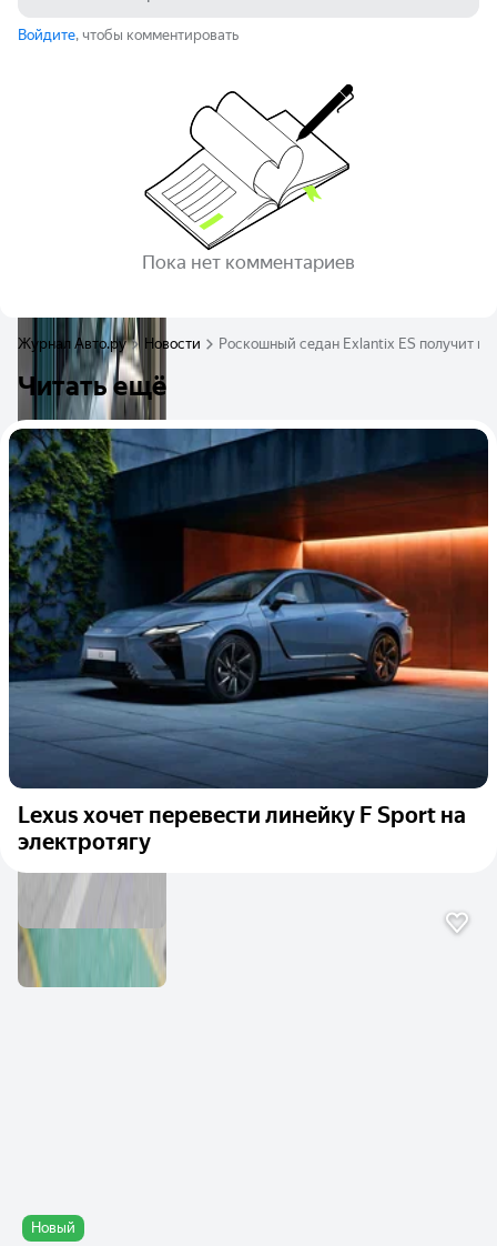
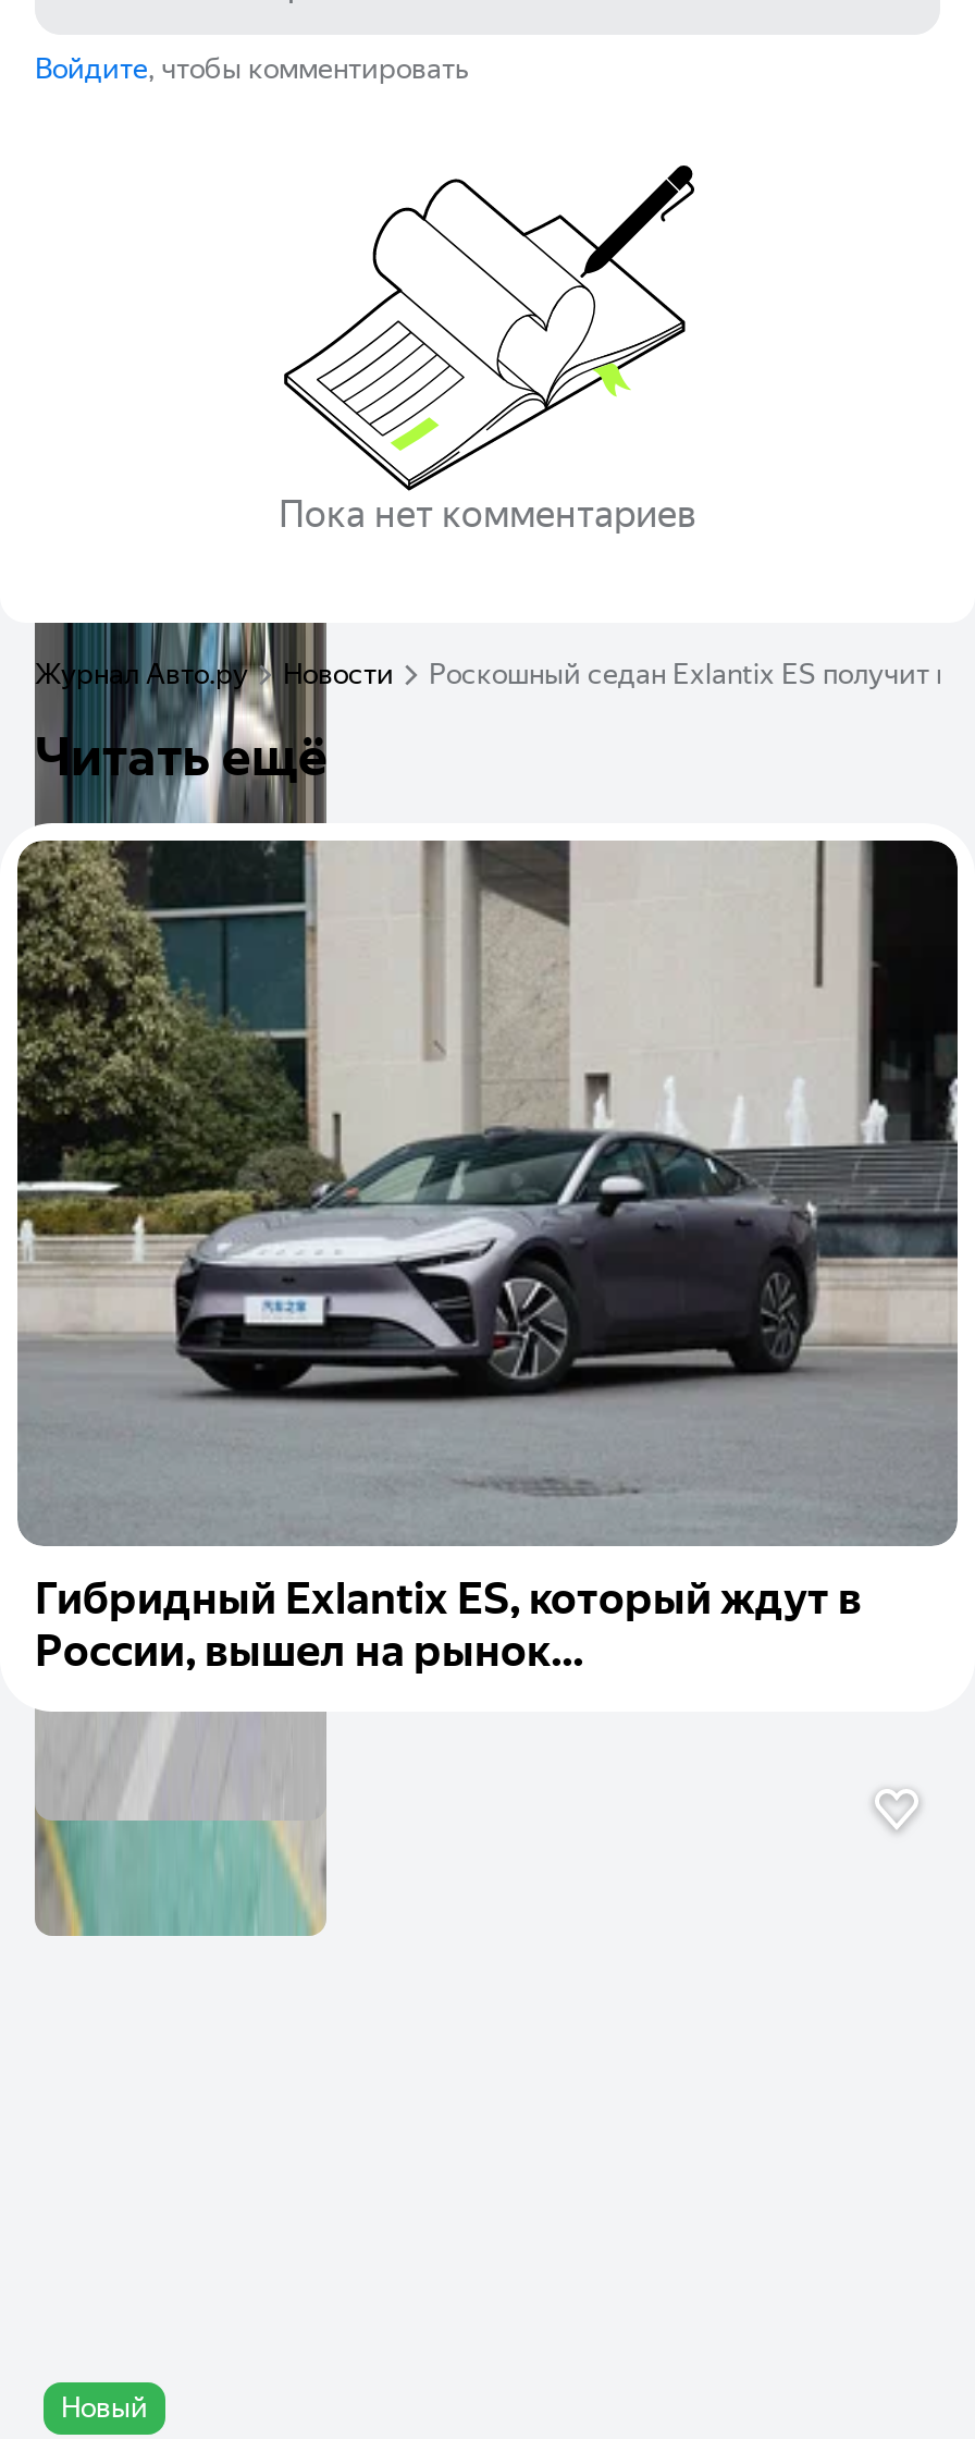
- [image]
- Lexus хочет перевести линейку F Sport на
- электротягу
+ [image]
+ Гибридный Exlantix ES, который ждут в
+ России, вышел на рынок...
